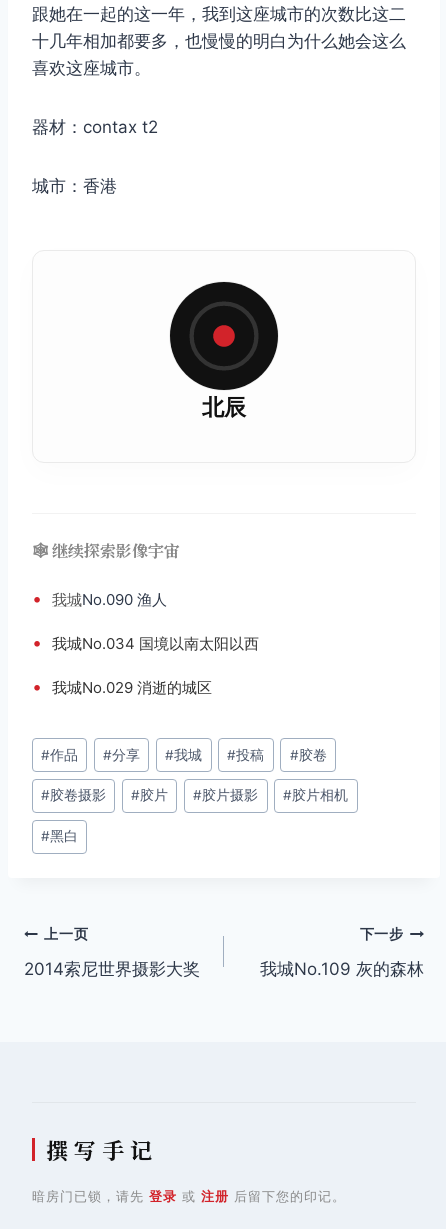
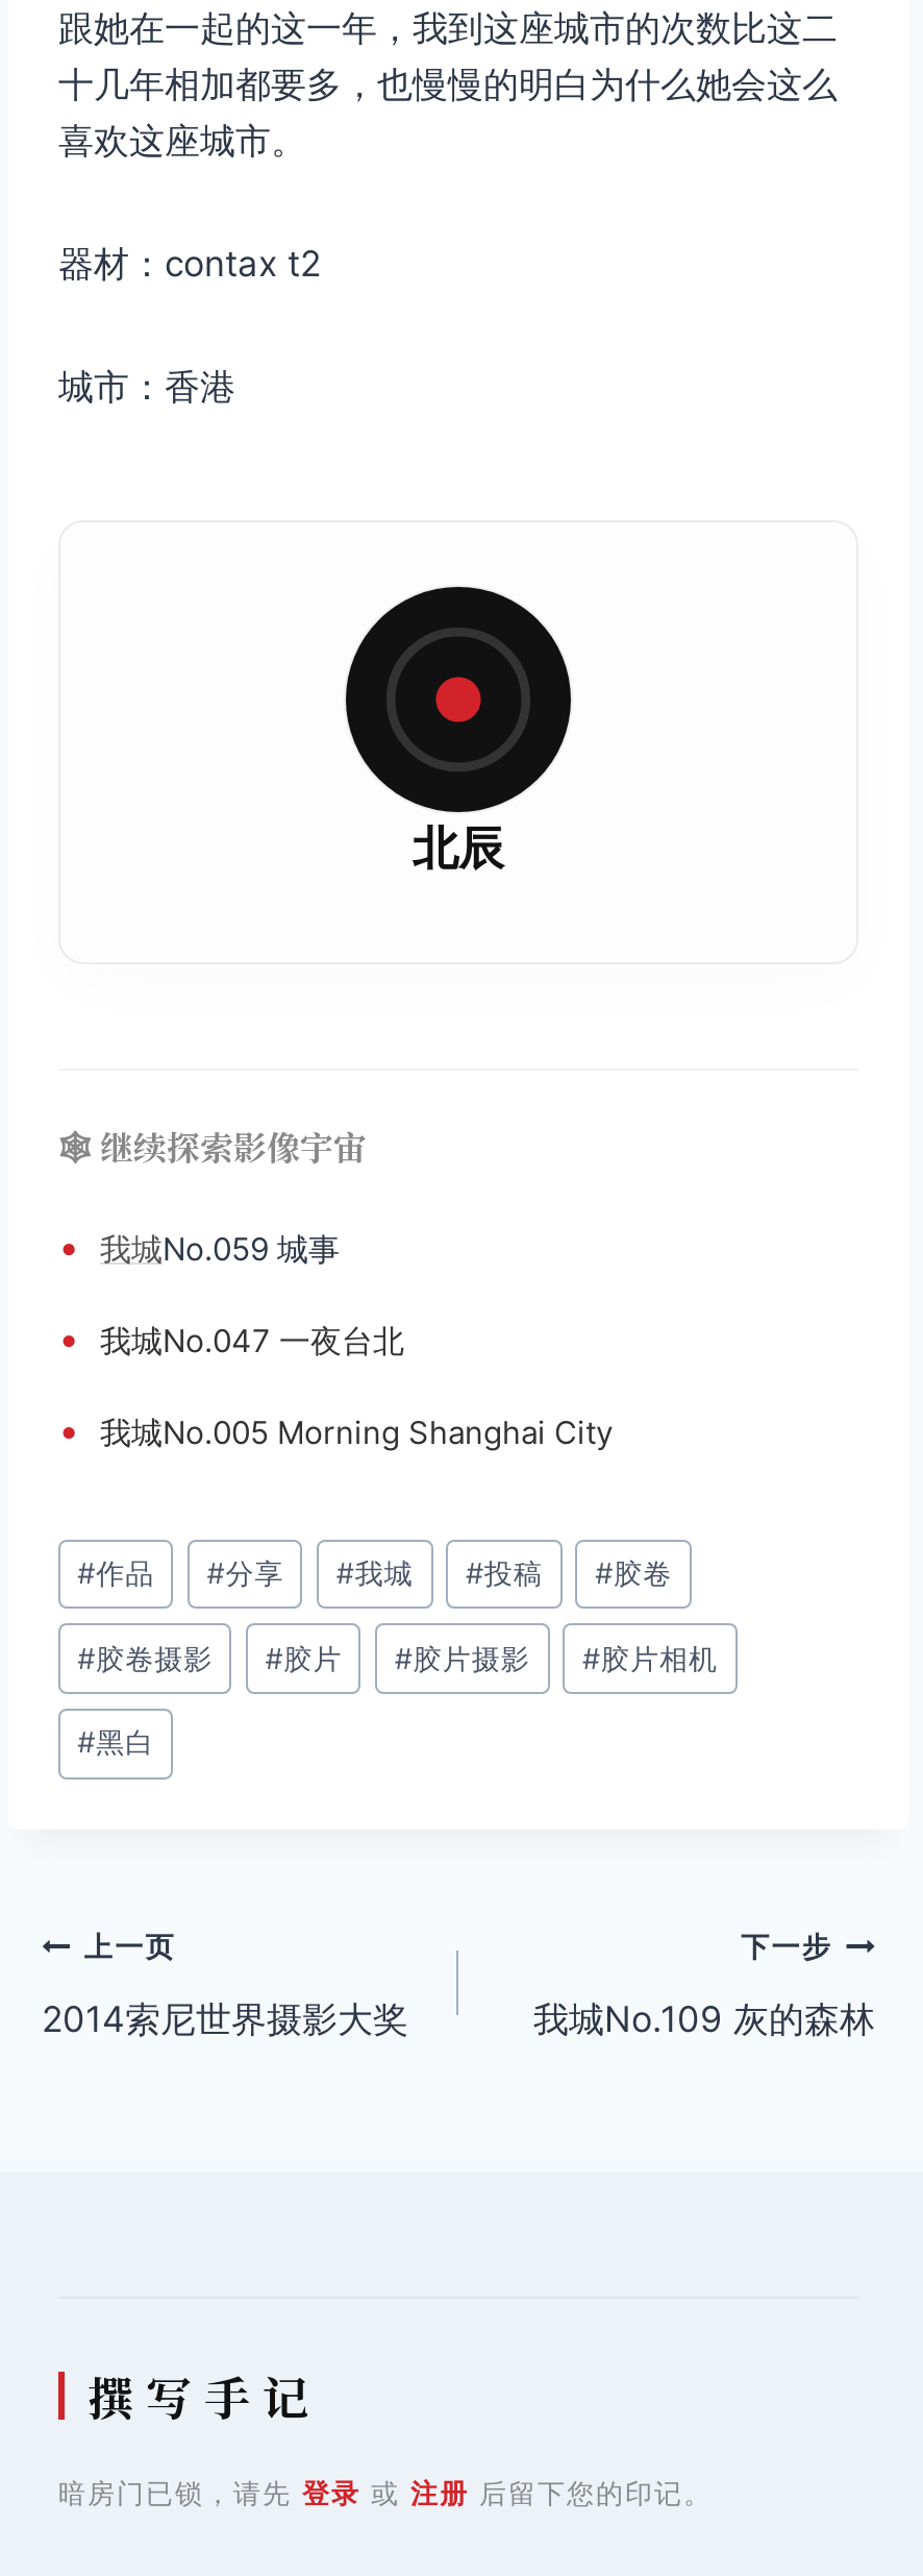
- • 我城No.090 渔人
+ • 我城No.059 城事

- • 我城No.034 国境以南太阳以西
+ • 我城No.047 一夜台北

- • 我城No.029 消逝的城区
+ • 我城No.005 Morning Shanghai City
